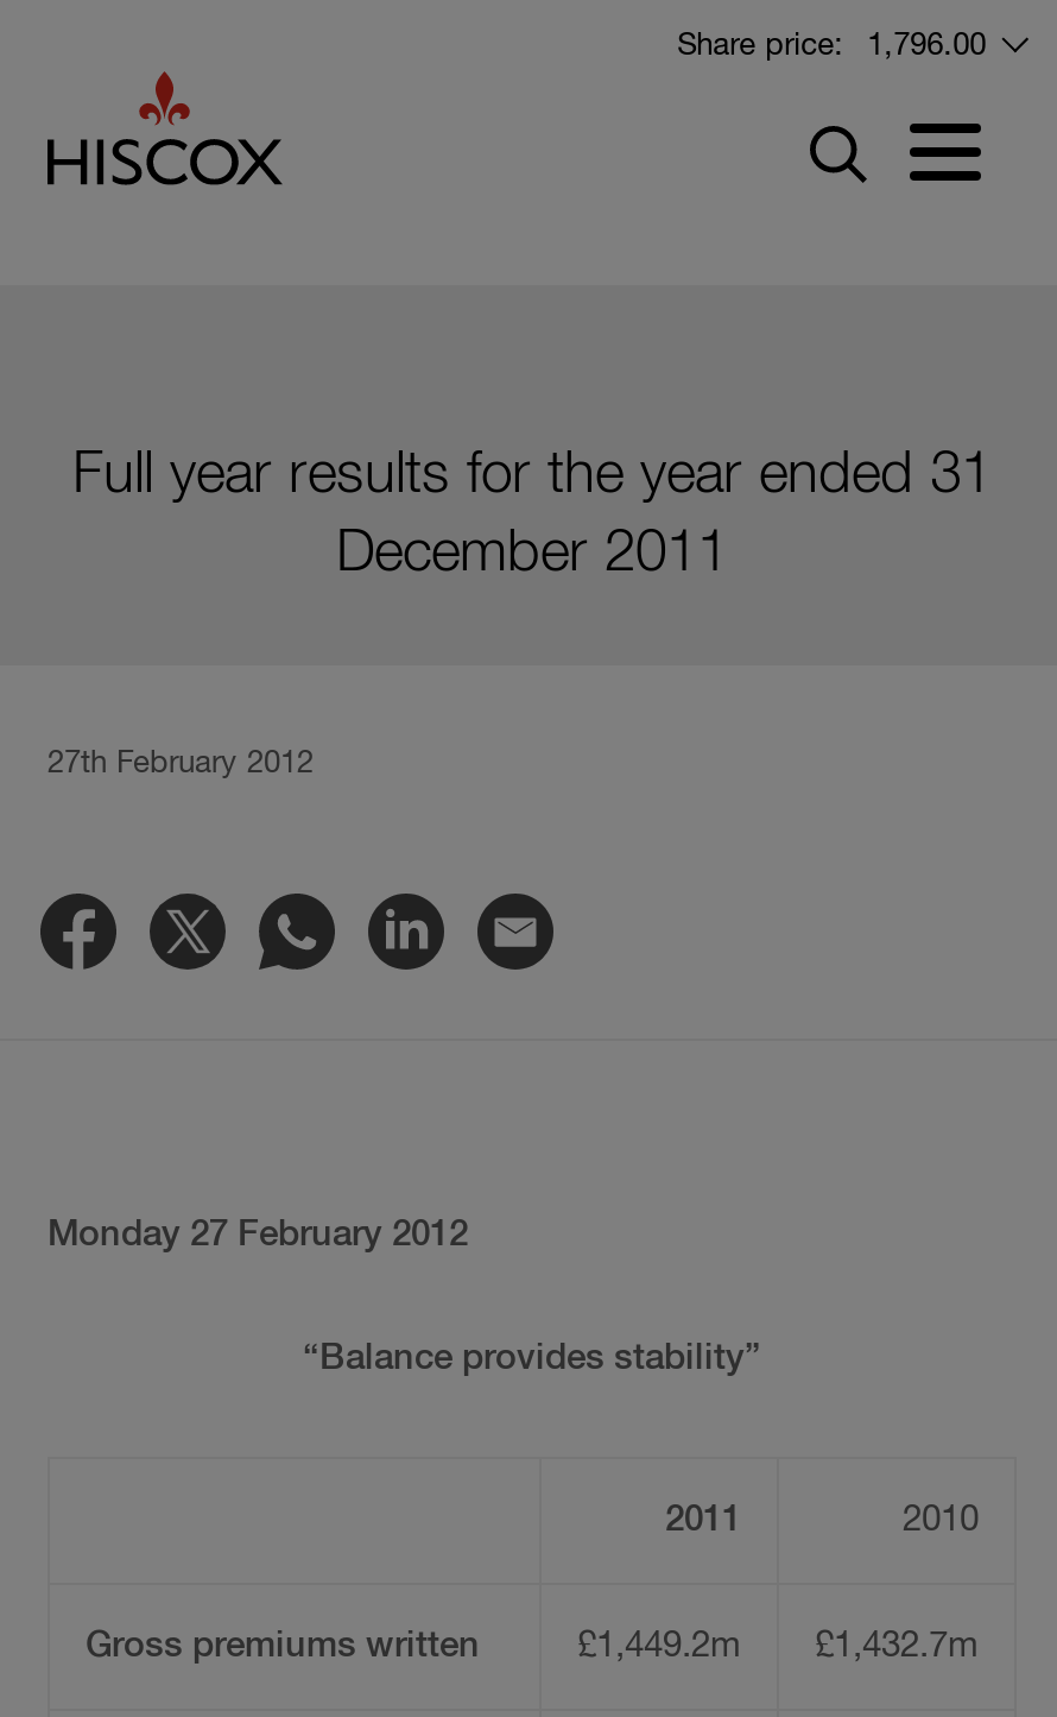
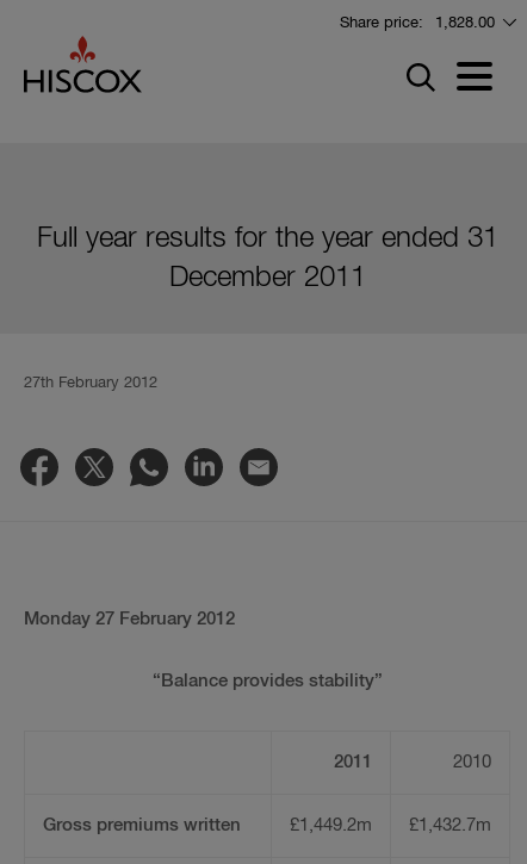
- Share price: 1,796.00
+ Share price: 1,828.00
